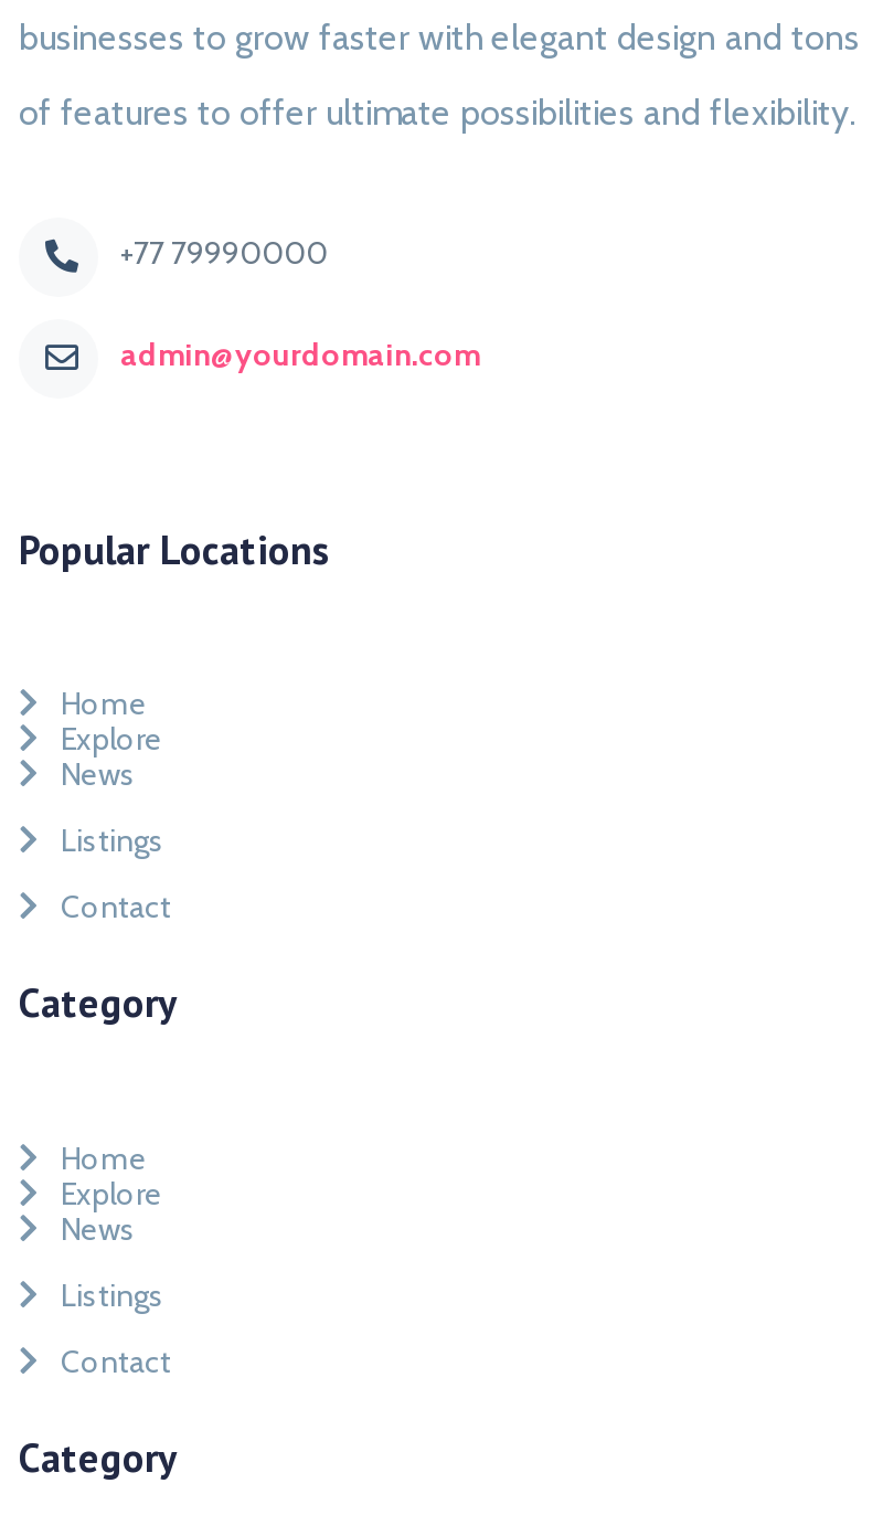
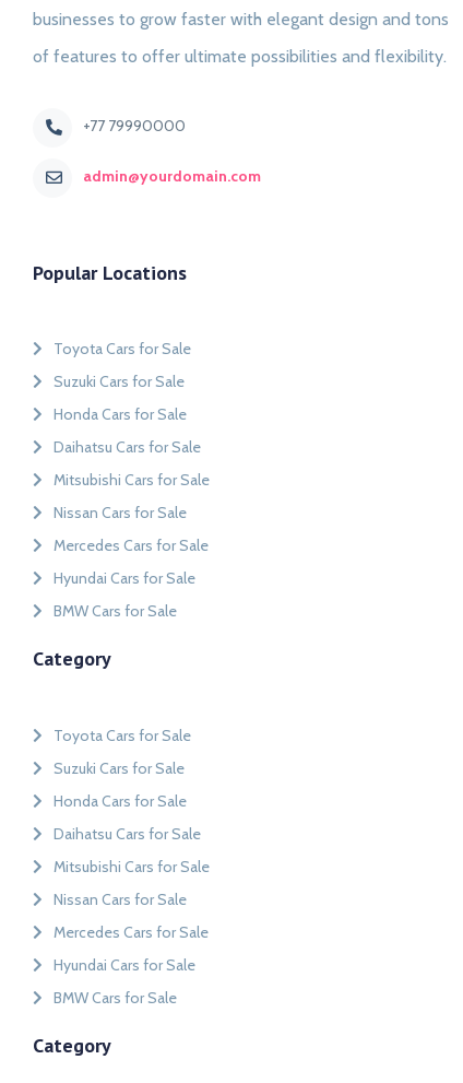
- Home
- Explore
- News
- Listings
- Contact
+ Toyota Cars for Sale
+ Suzuki Cars for Sale
+ Honda Cars for Sale
+ Daihatsu Cars for Sale
+ Mitsubishi Cars for Sale
+ Nissan Cars for Sale
+ Mercedes Cars for Sale
+ Hyundai Cars for Sale
+ BMW Cars for Sale

- Home
- Explore
- News
- Listings
- Contact
+ Toyota Cars for Sale
+ Suzuki Cars for Sale
+ Honda Cars for Sale
+ Daihatsu Cars for Sale
+ Mitsubishi Cars for Sale
+ Nissan Cars for Sale
+ Mercedes Cars for Sale
+ Hyundai Cars for Sale
+ BMW Cars for Sale
